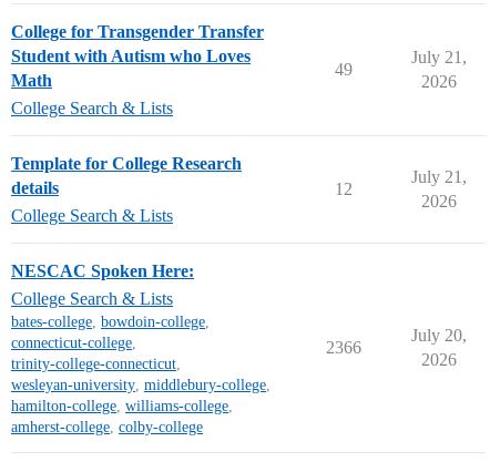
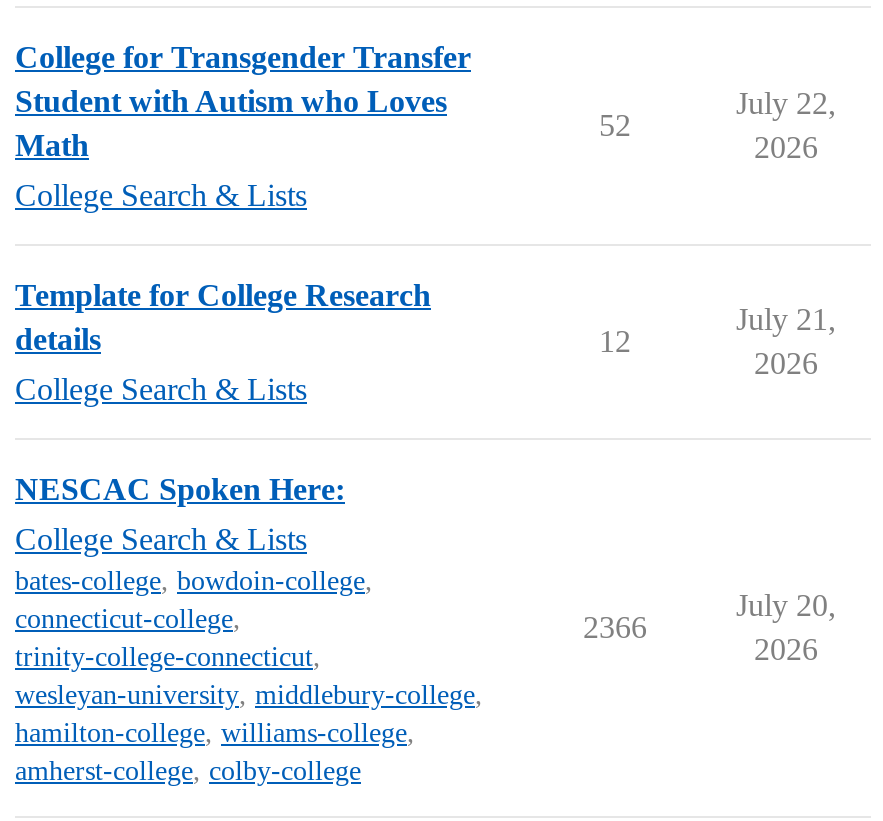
- July 21,
+ July 22,

- 49
+ 52
